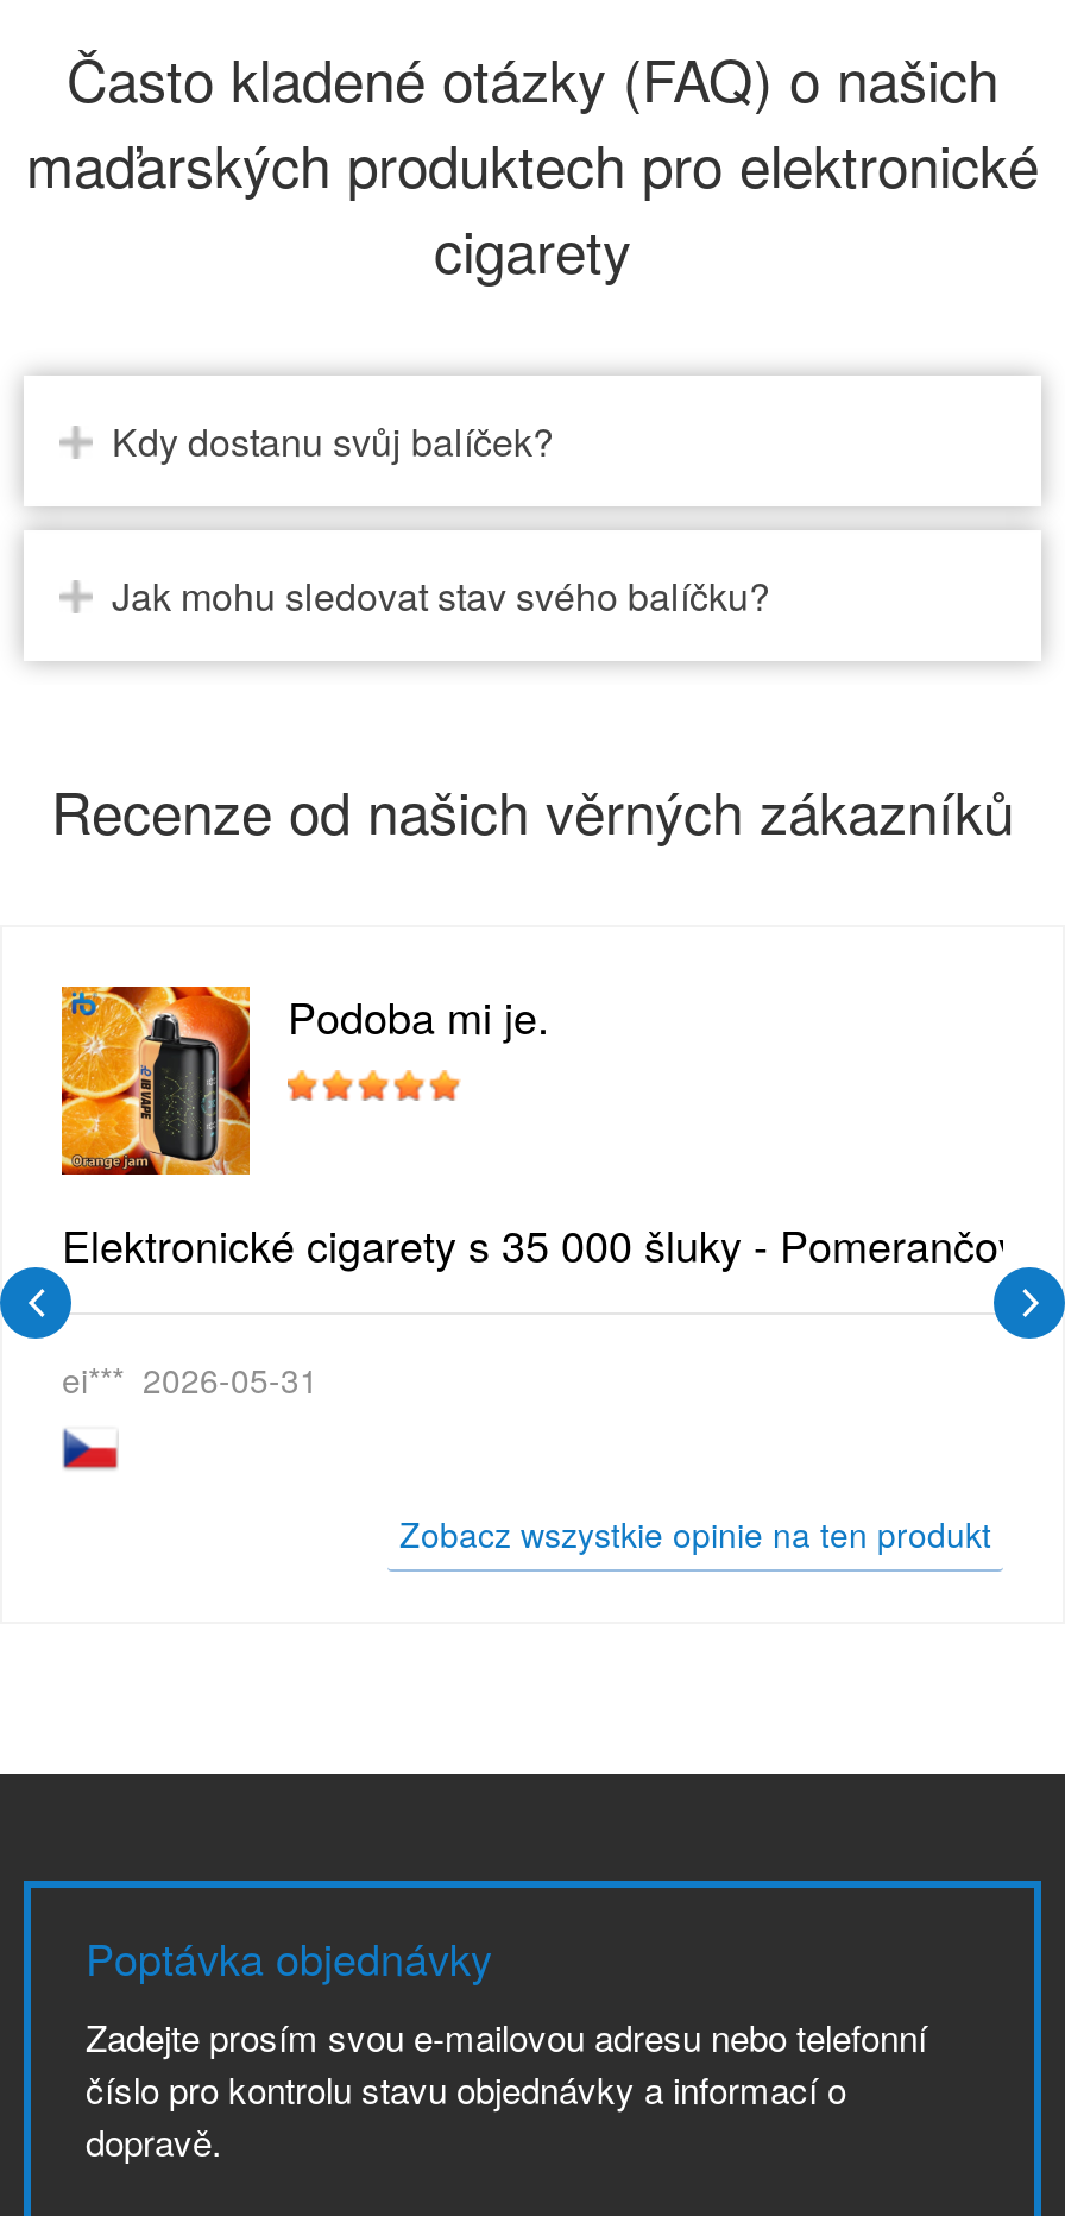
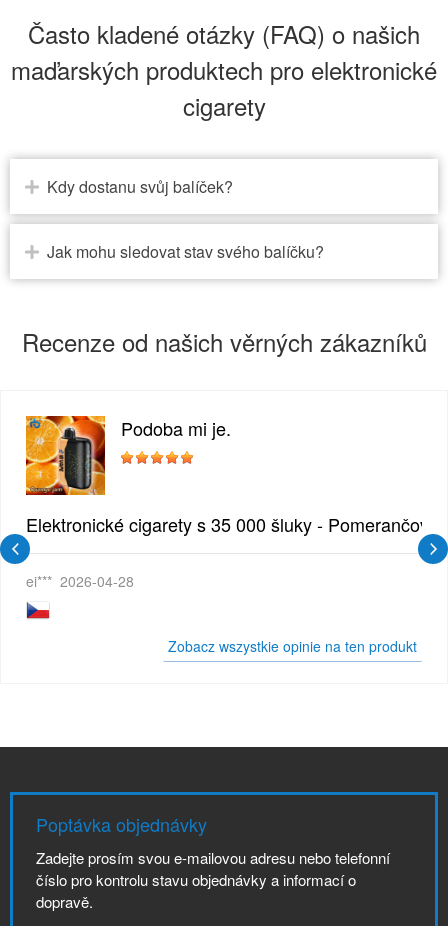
- ei*** 2026-05-31
+ ei*** 2026-04-28
